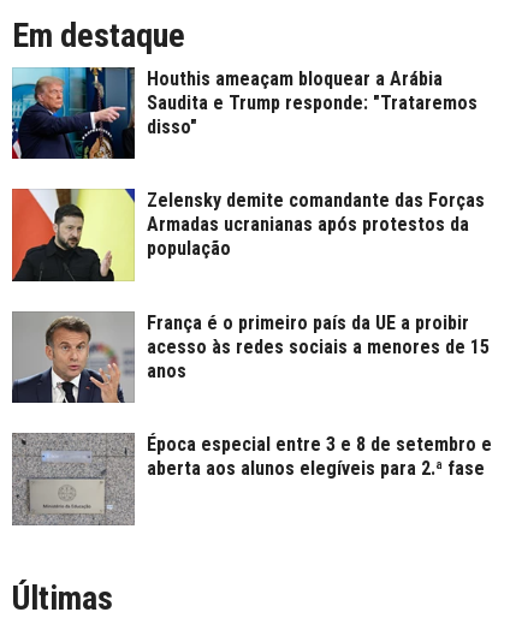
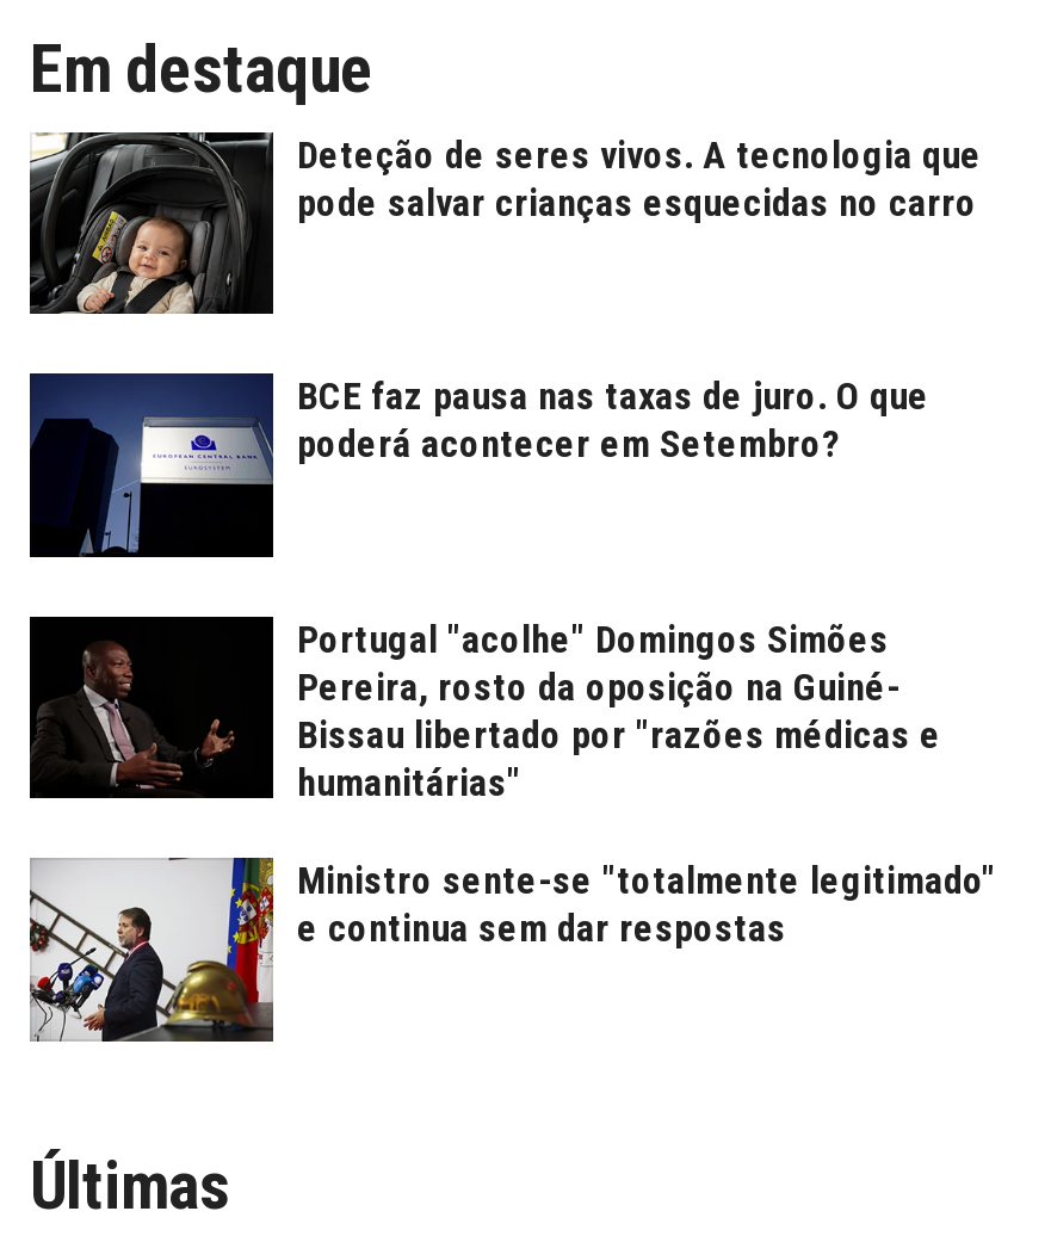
- [image]
- Houthis ameaçam bloquear a Arábia
- Saudita e Trump responde: "Trataremos
- disso"
+ [image]
+ Deteção de seres vivos. A tecnologia que
+ pode salvar crianças esquecidas no carro

- [image]
- Zelensky demite comandante das Forças
- Armadas ucranianas após protestos da
- população
+ [image]
+ BCE faz pausa nas taxas de juro. O que
+ poderá acontecer em Setembro?

- [image]
- França é o primeiro país da UE a proibir
- acesso às redes sociais a menores de 15
- anos
+ [image]
+ Portugal "acolhe" Domingos Simões
+ Pereira, rosto da oposição na Guiné-
+ Bissau libertado por "razões médicas e
+ humanitárias"

- [image]
- Época especial entre 3 e 8 de setembro e
- aberta aos alunos elegíveis para 2.ª fase
+ [image]
+ Ministro sente-se "totalmente legitimado"
+ e continua sem dar respostas
